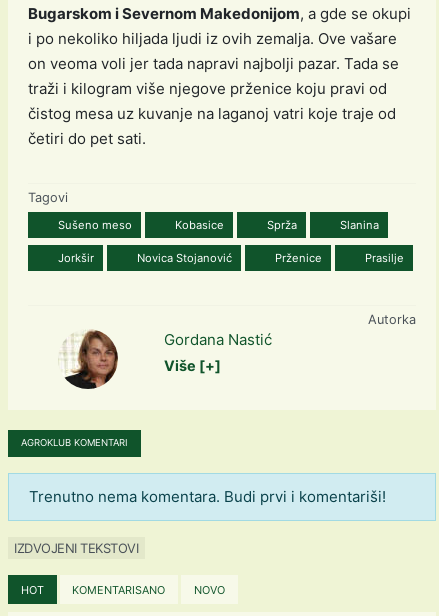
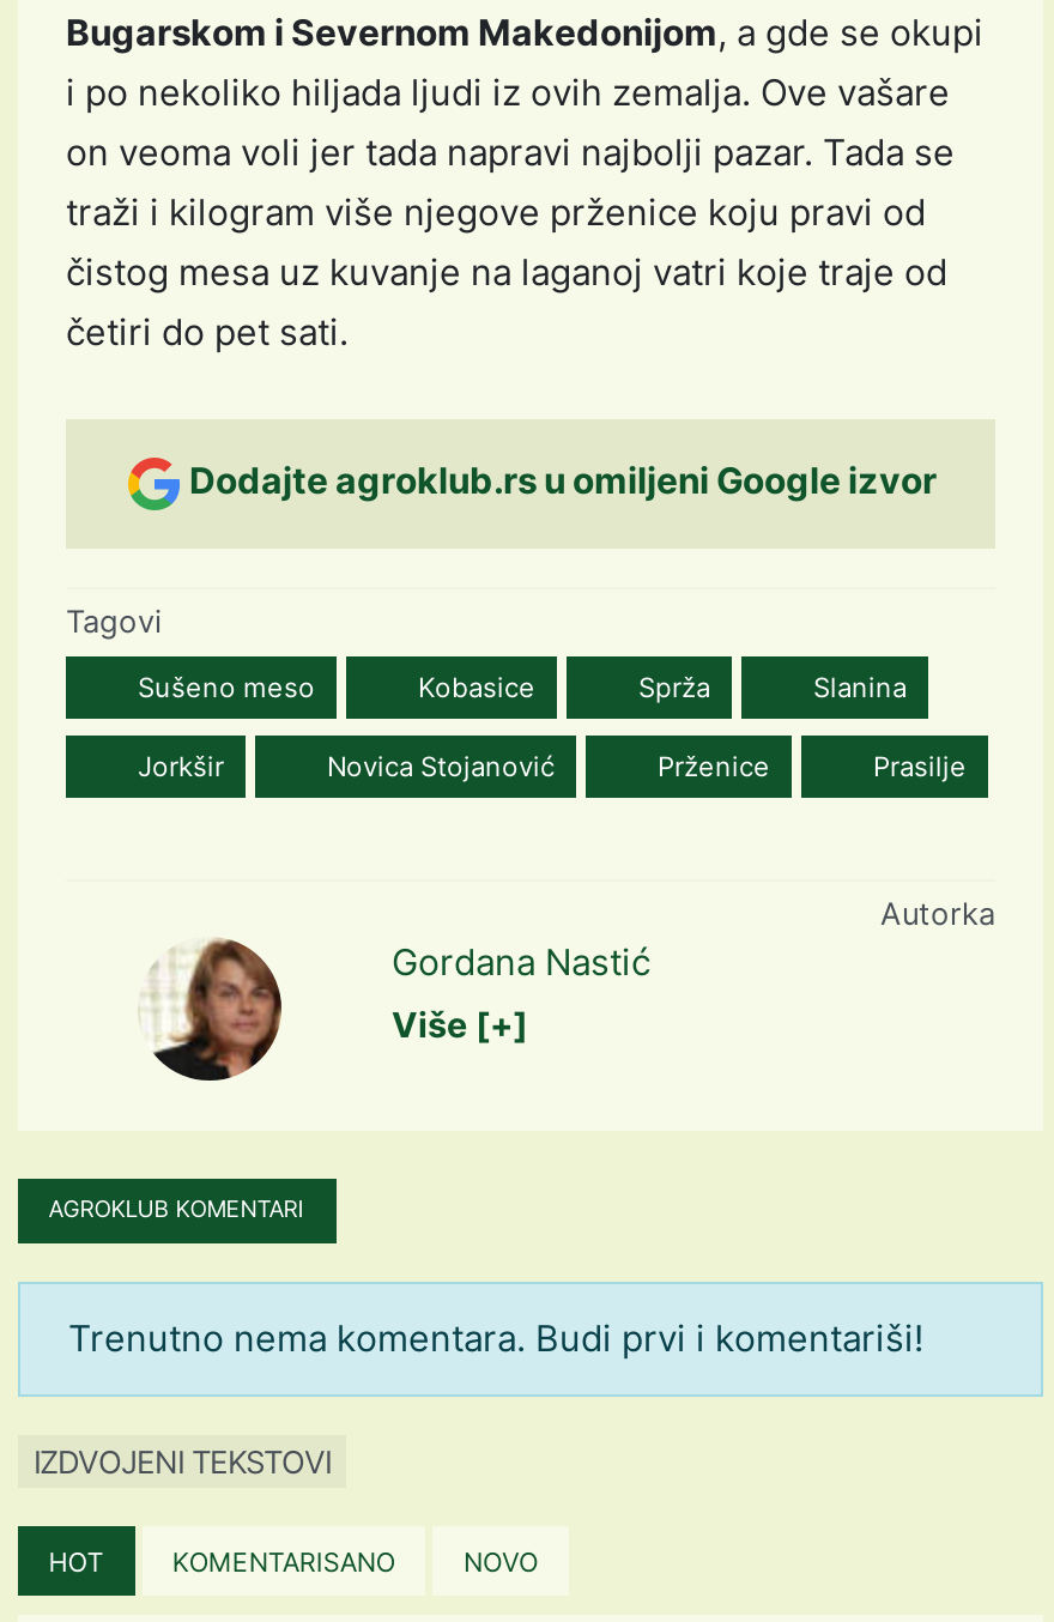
+ Dodajte agroklub.rs u omiljeni Google izvor
